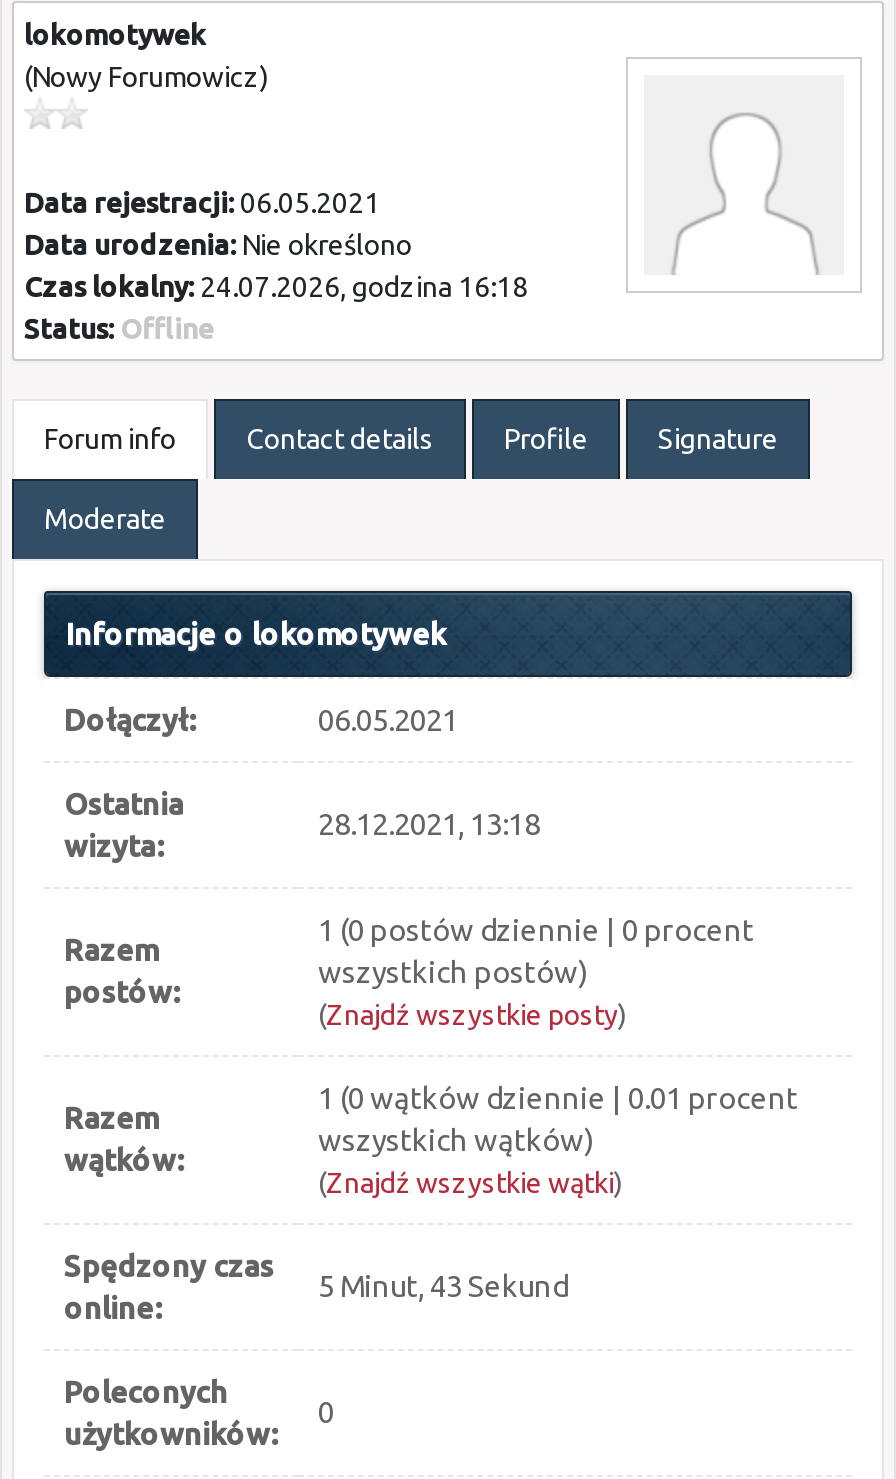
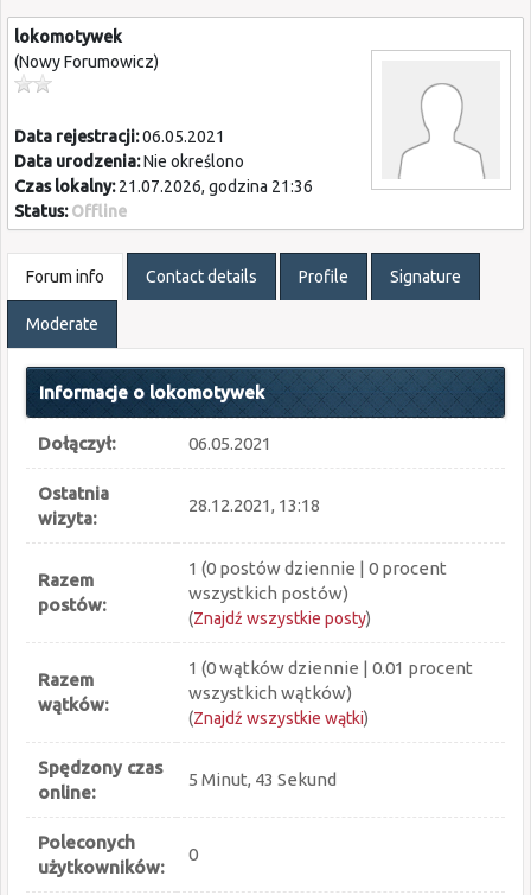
- Czas lokalny: 24.07.2026, godzina 16:18
+ Czas lokalny: 21.07.2026, godzina 21:36
